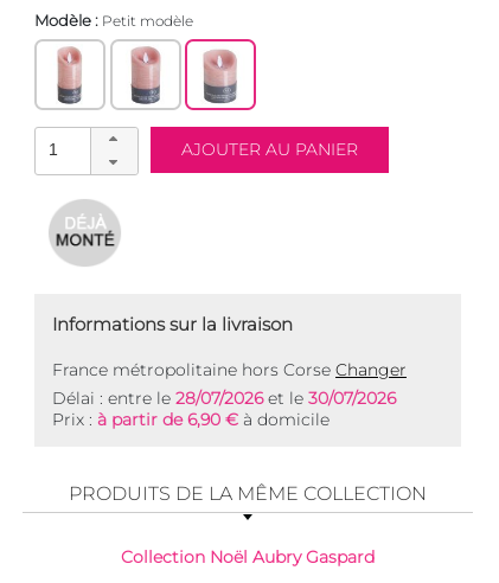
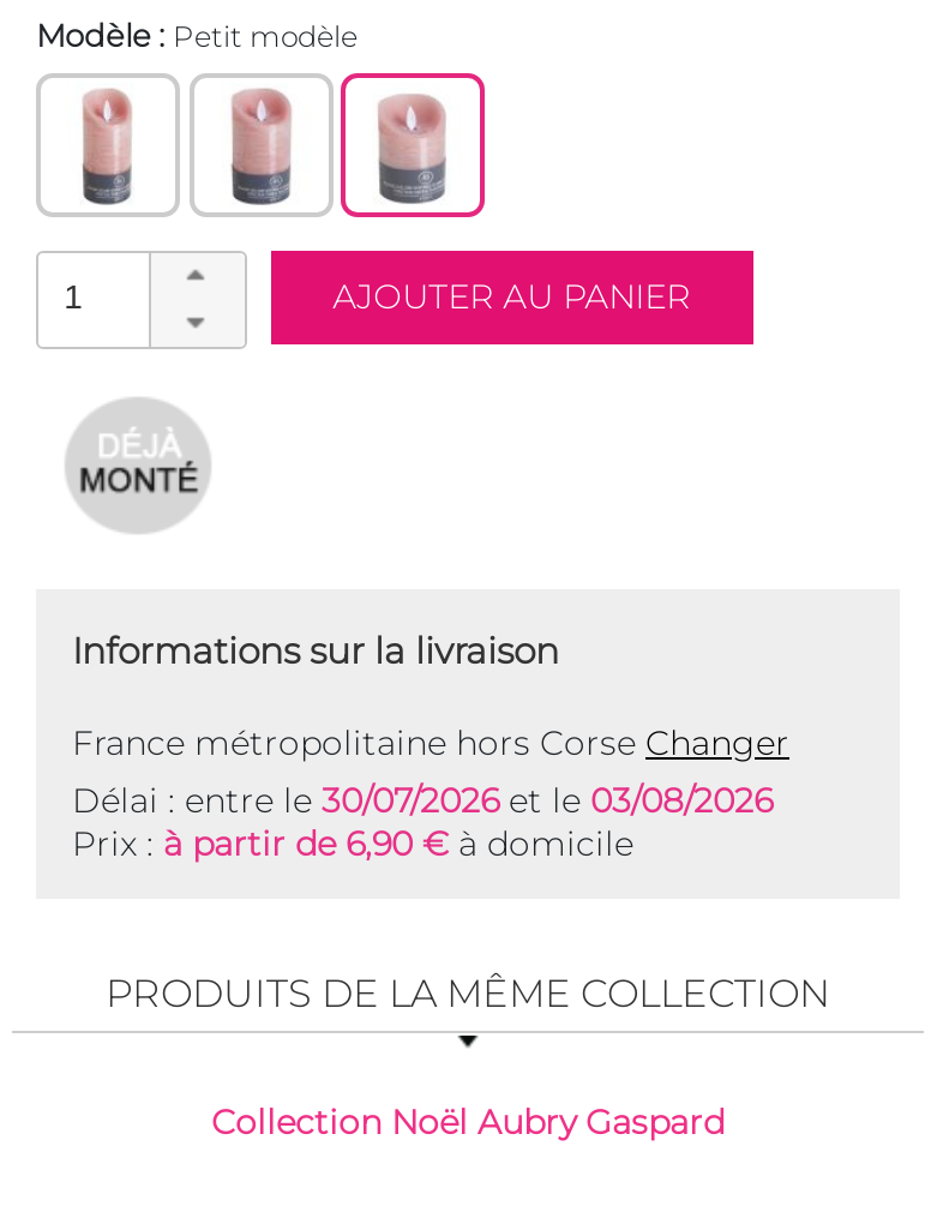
- Délai : entre le 28/07/2026 et le 30/07/2026
+ Délai : entre le 30/07/2026 et le 03/08/2026
